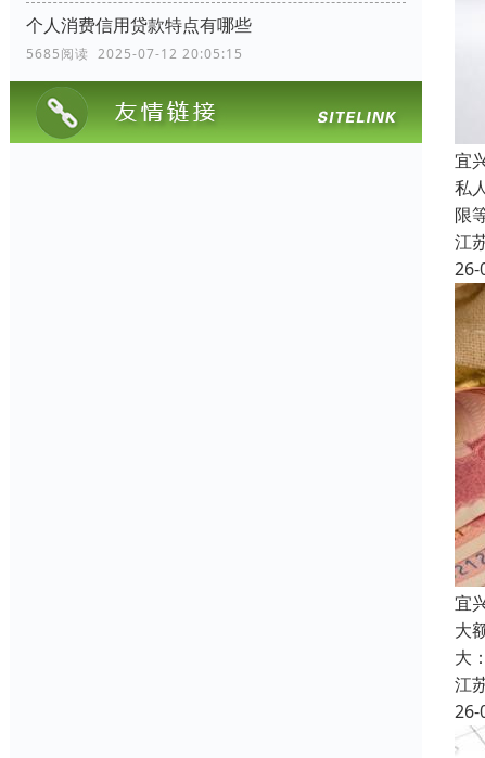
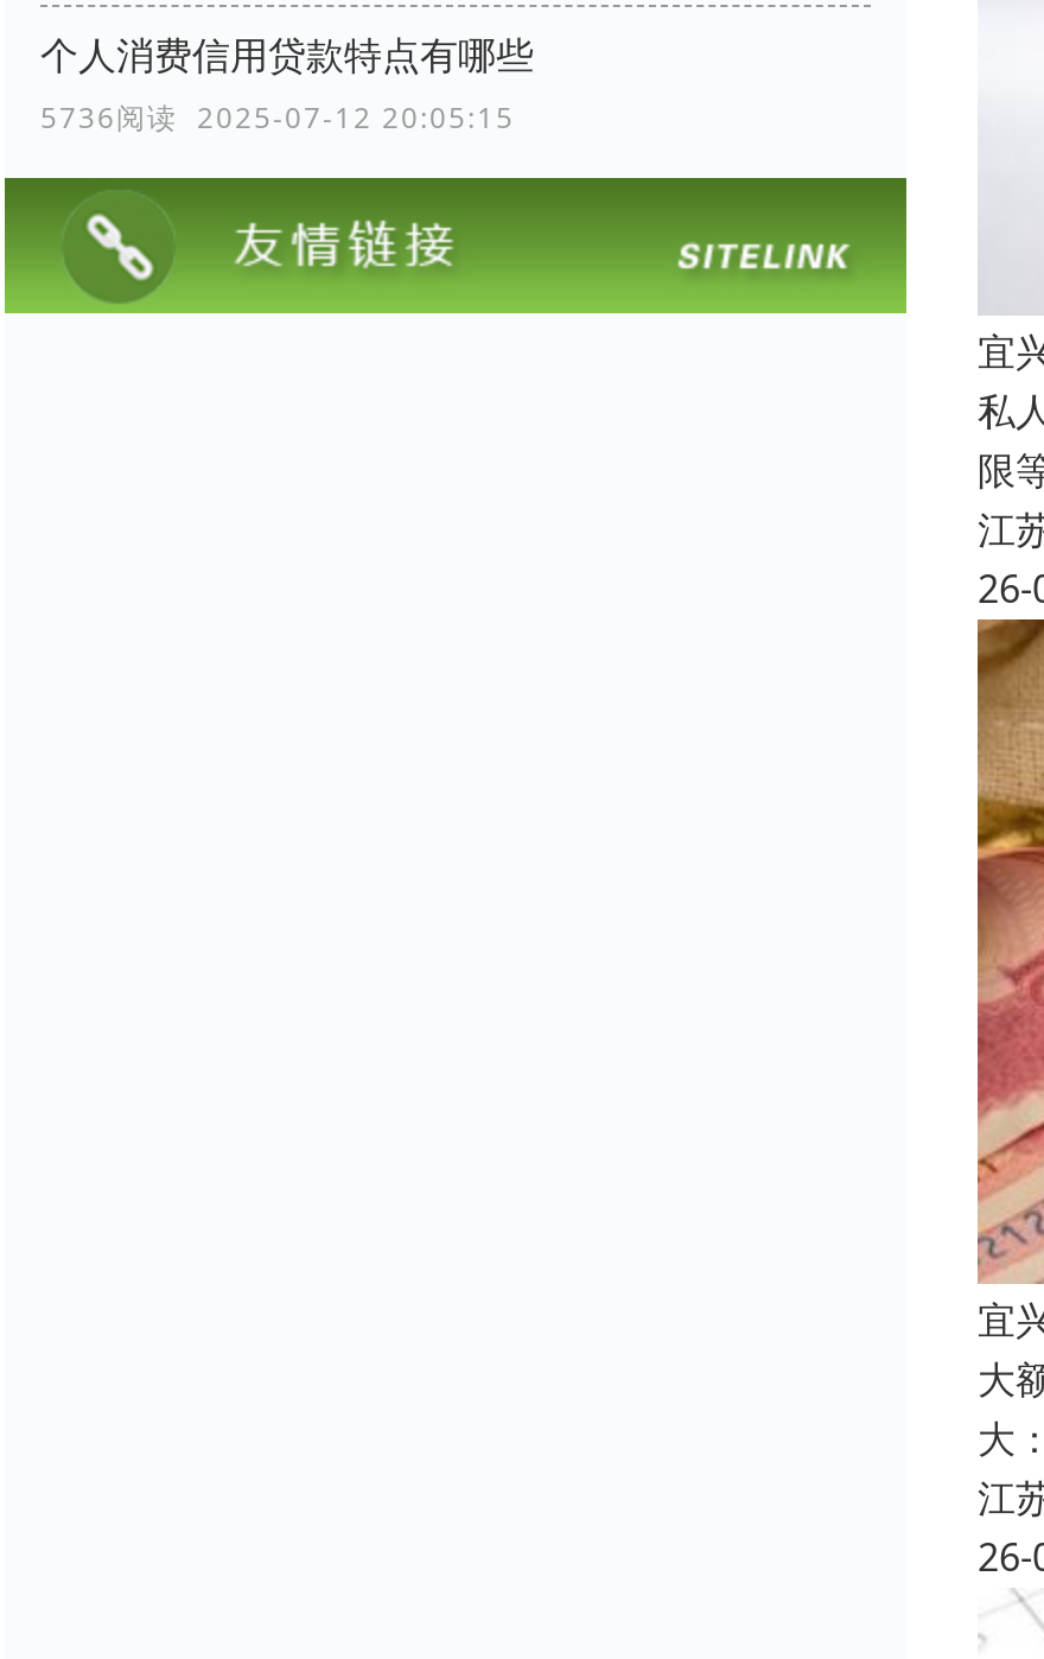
- 5685阅读 2025-07-12 20:05:15
+ 5736阅读 2025-07-12 20:05:15
